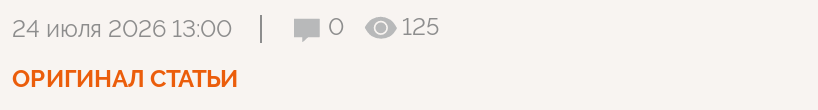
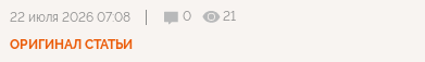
- 24 июля 2026 13:00
+ 22 июля 2026 07:08

- 125
+ 21
